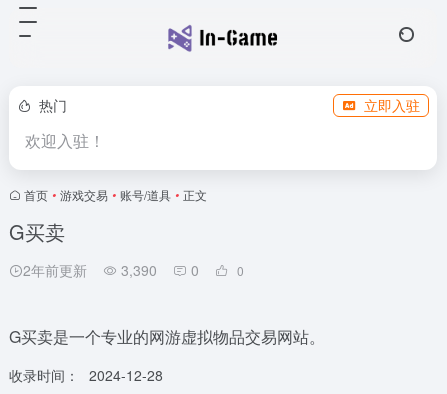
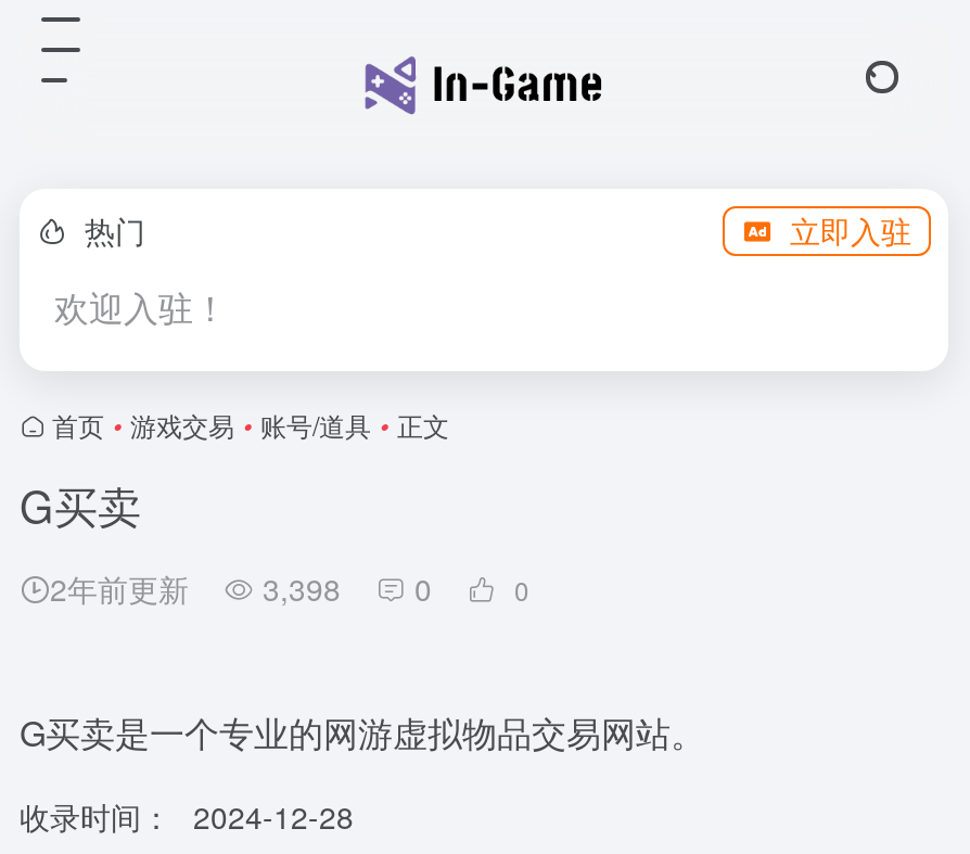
- 2年前更新 3,390 0
+ 2年前更新 3,398 0
